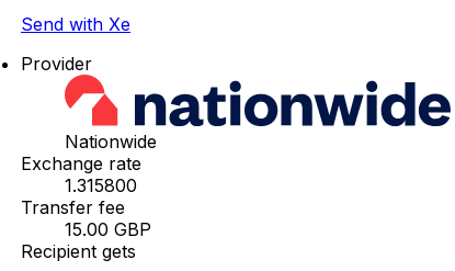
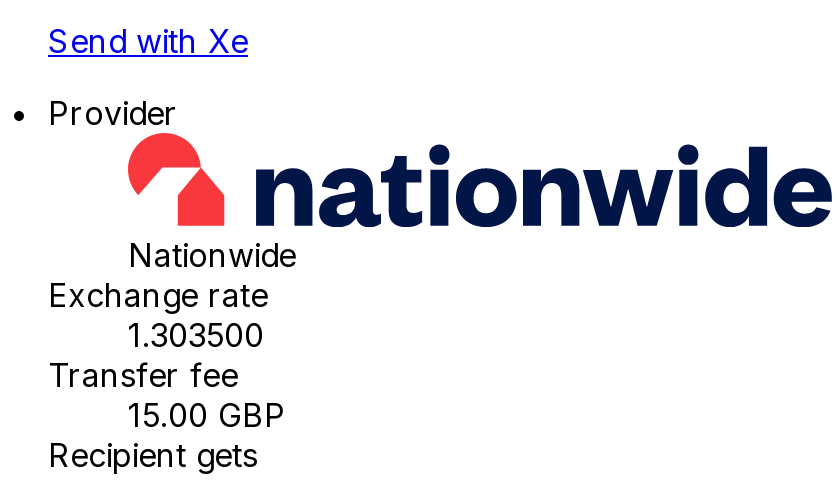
- 1.315800
+ 1.303500
